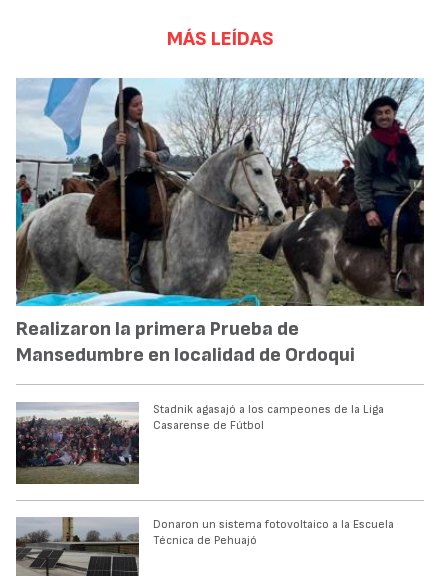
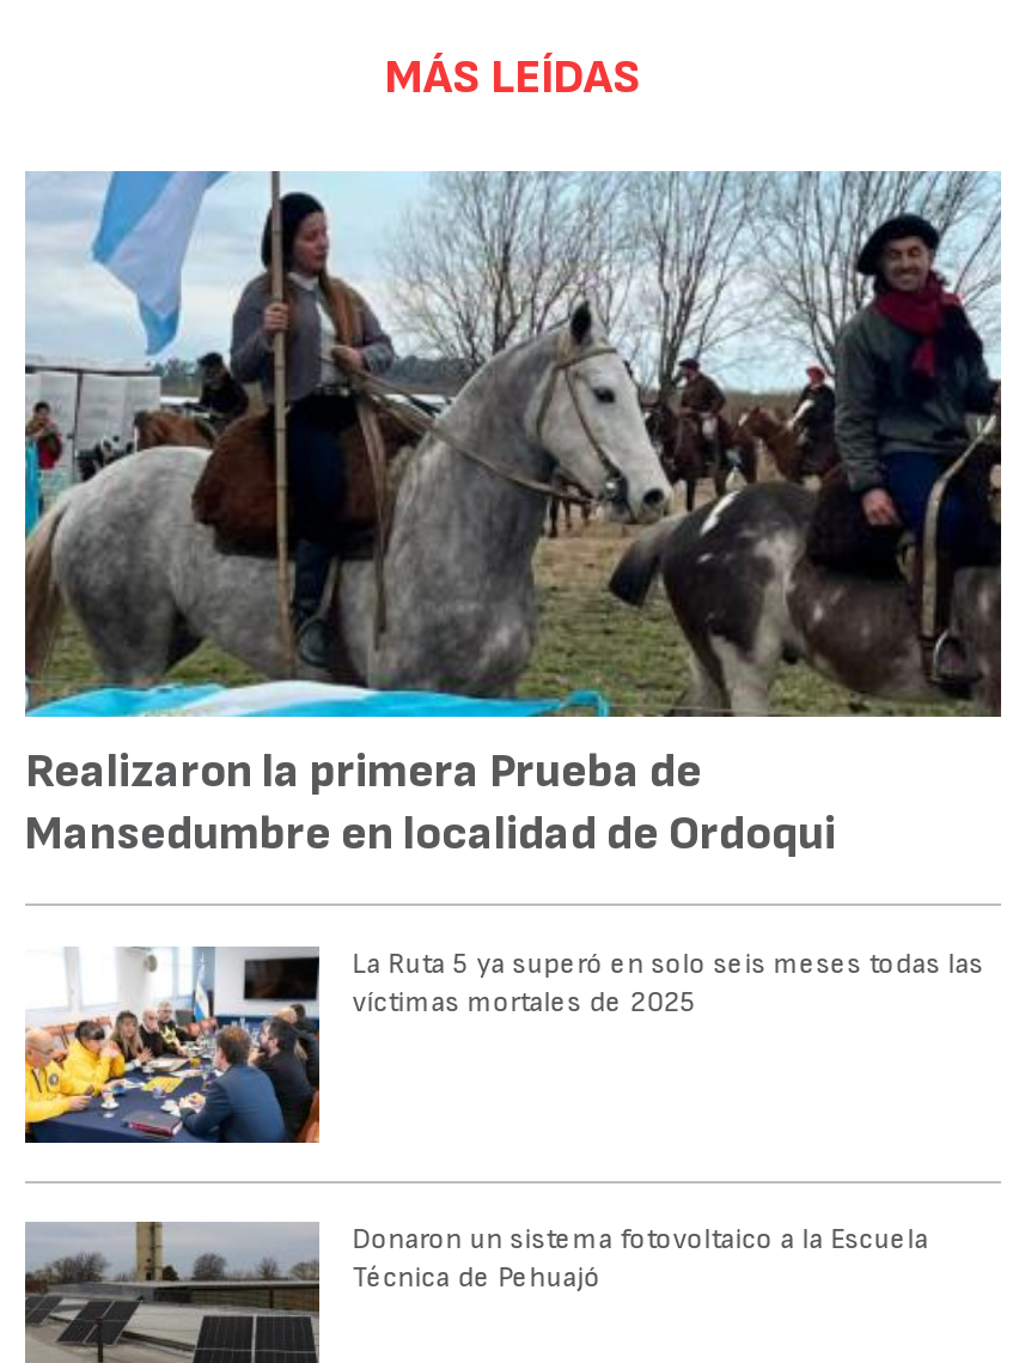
- [image]
- Stadnik agasajó a los campeones de la Liga
- Casarense de Fútbol
+ [image]
+ La Ruta 5 ya superó en solo seis meses todas las
+ víctimas mortales de 2025
